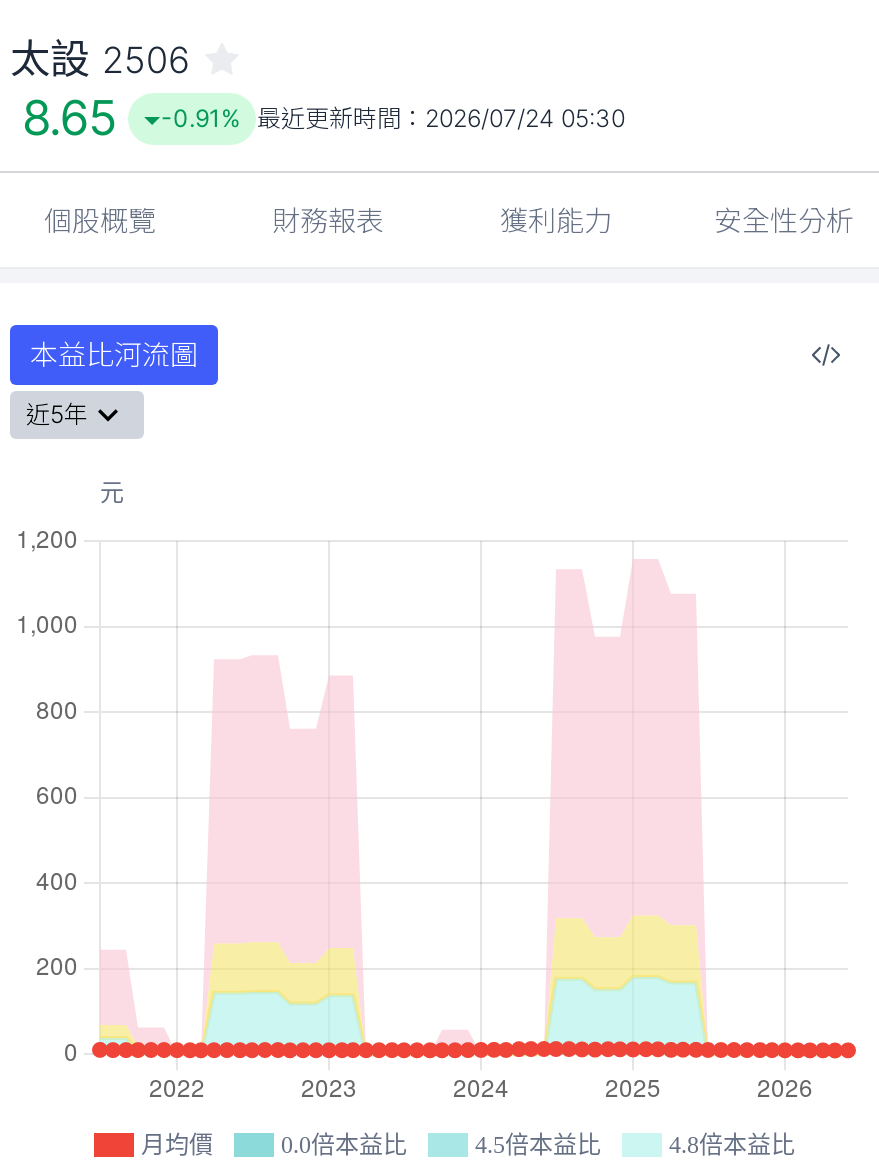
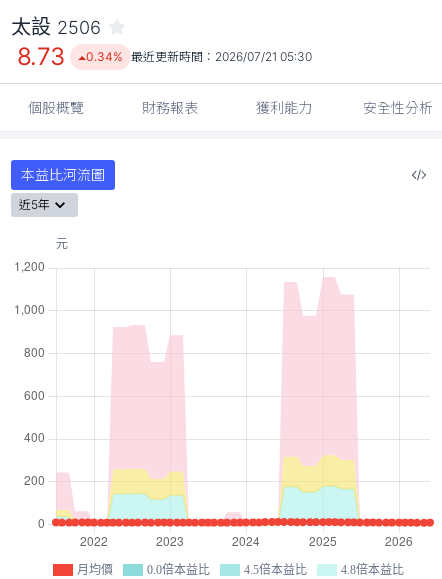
- 8.65
+ 8.73

- -0.91% 最近更新時間：2026/07/24 05:30
+ 0.34% 最近更新時間：2026/07/21 05:30
